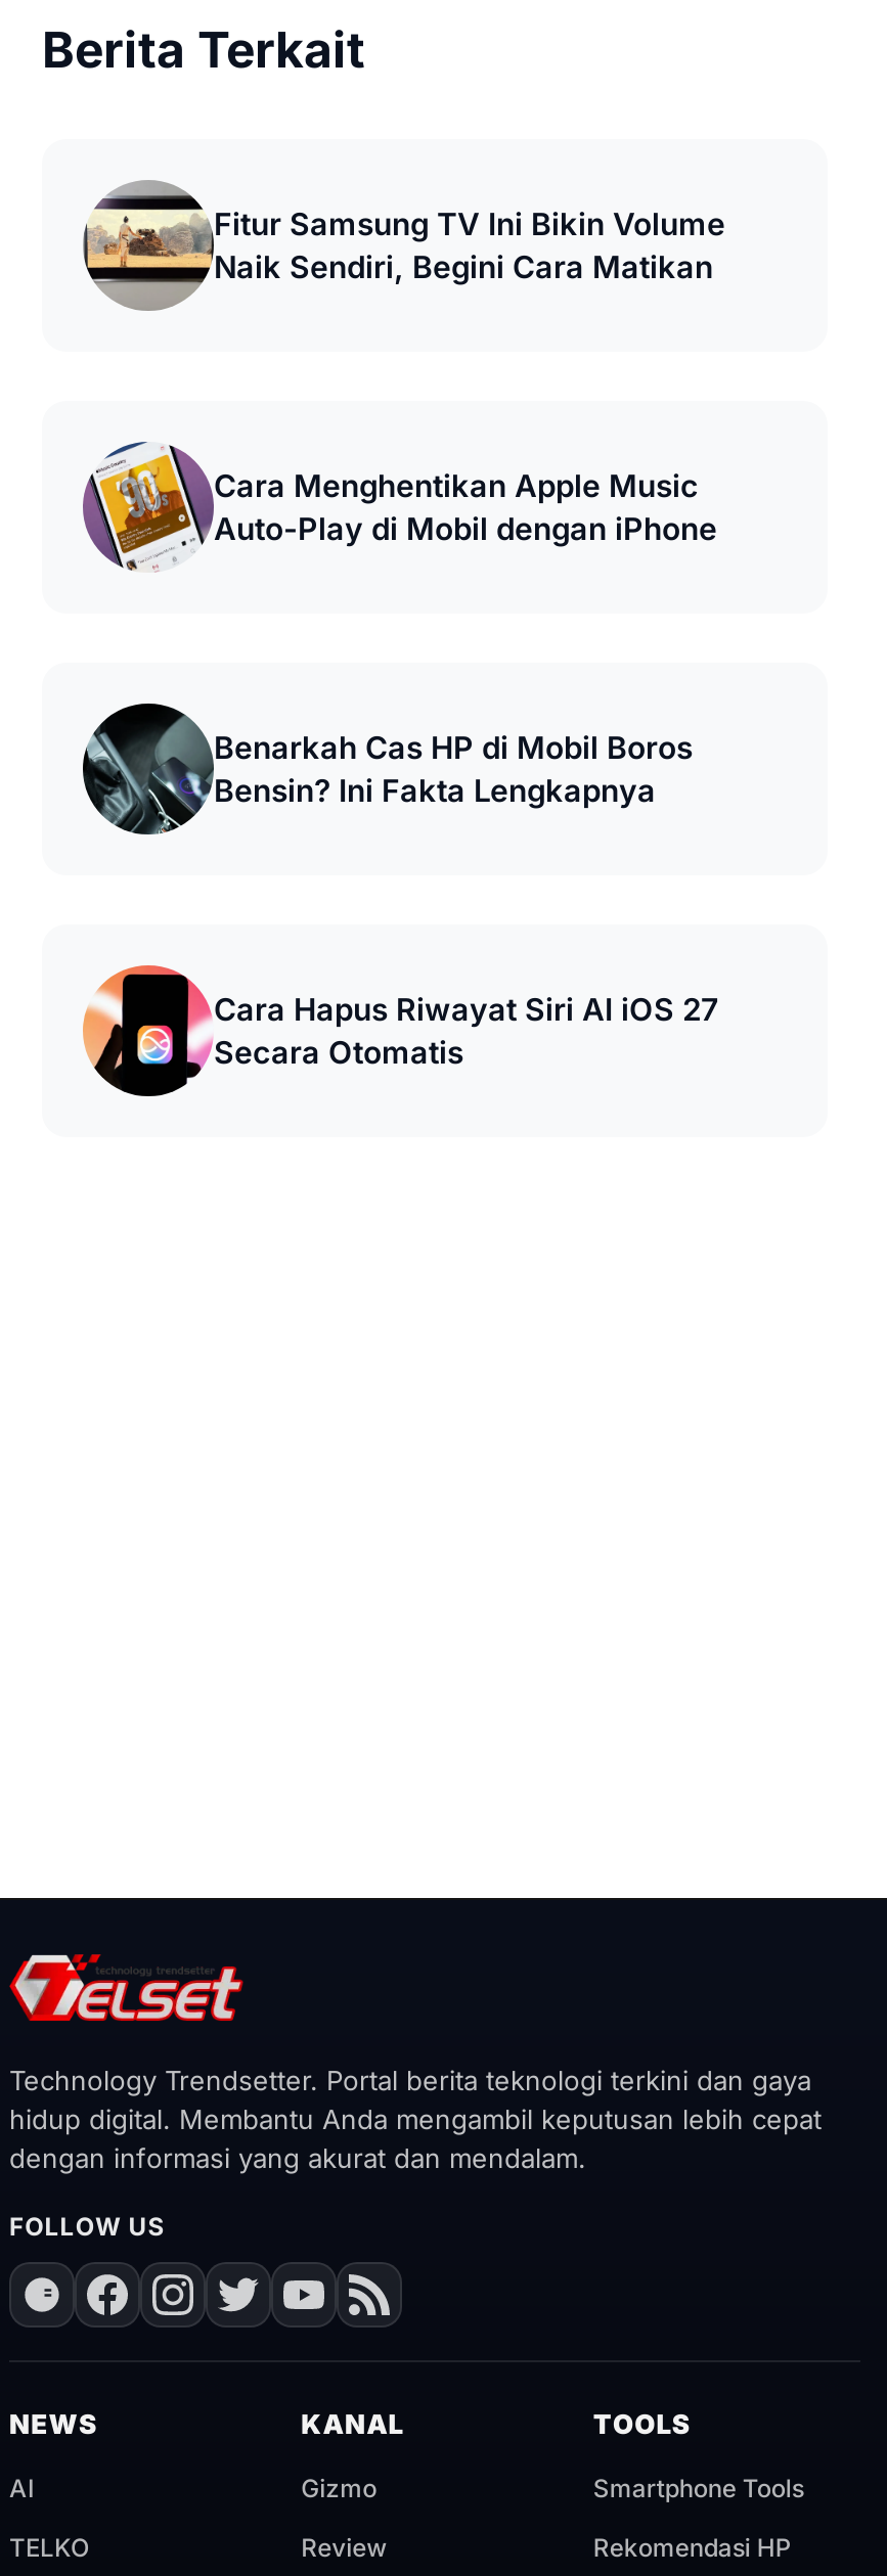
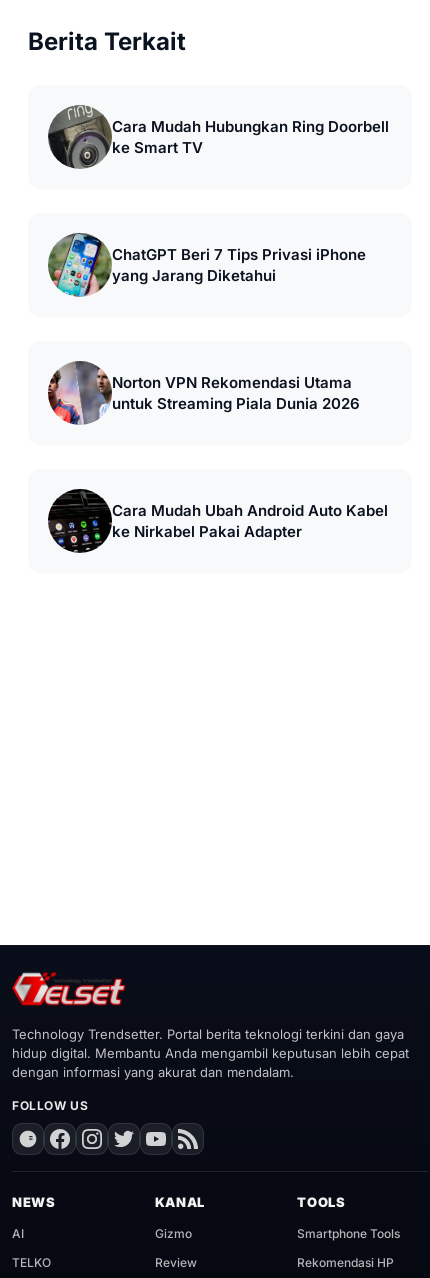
- [image]
- Fitur Samsung TV Ini Bikin Volume
- Naik Sendiri, Begini Cara Matikan
+ [image]
+ Cara Mudah Hubungkan Ring Doorbell
+ ke Smart TV

- [image]
- Cara Menghentikan Apple Music
- Auto-Play di Mobil dengan iPhone
+ [image]
+ ChatGPT Beri 7 Tips Privasi iPhone
+ yang Jarang Diketahui

- [image]
- Benarkah Cas HP di Mobil Boros
- Bensin? Ini Fakta Lengkapnya
+ [image]
+ Norton VPN Rekomendasi Utama
+ untuk Streaming Piala Dunia 2026

- [image]
- Cara Hapus Riwayat Siri AI iOS 27
- Secara Otomatis
+ [image]
+ Cara Mudah Ubah Android Auto Kabel
+ ke Nirkabel Pakai Adapter
